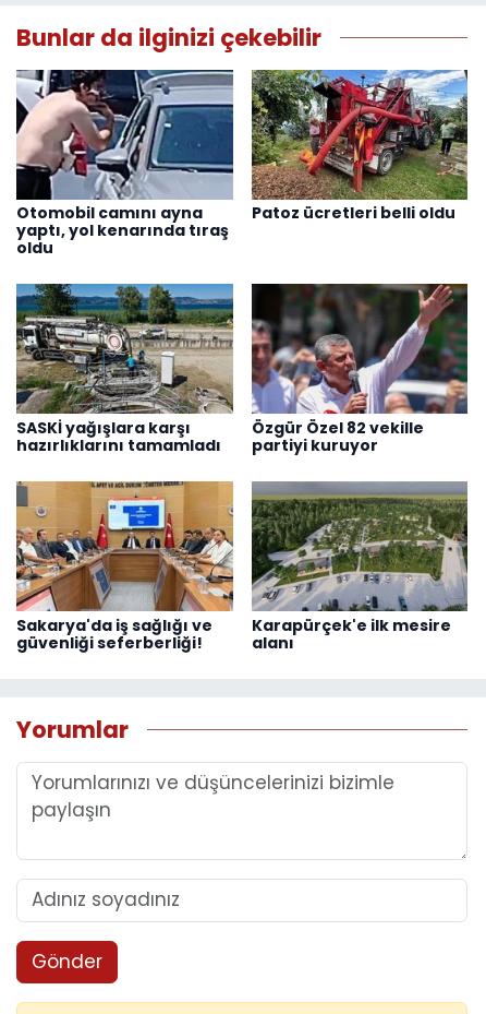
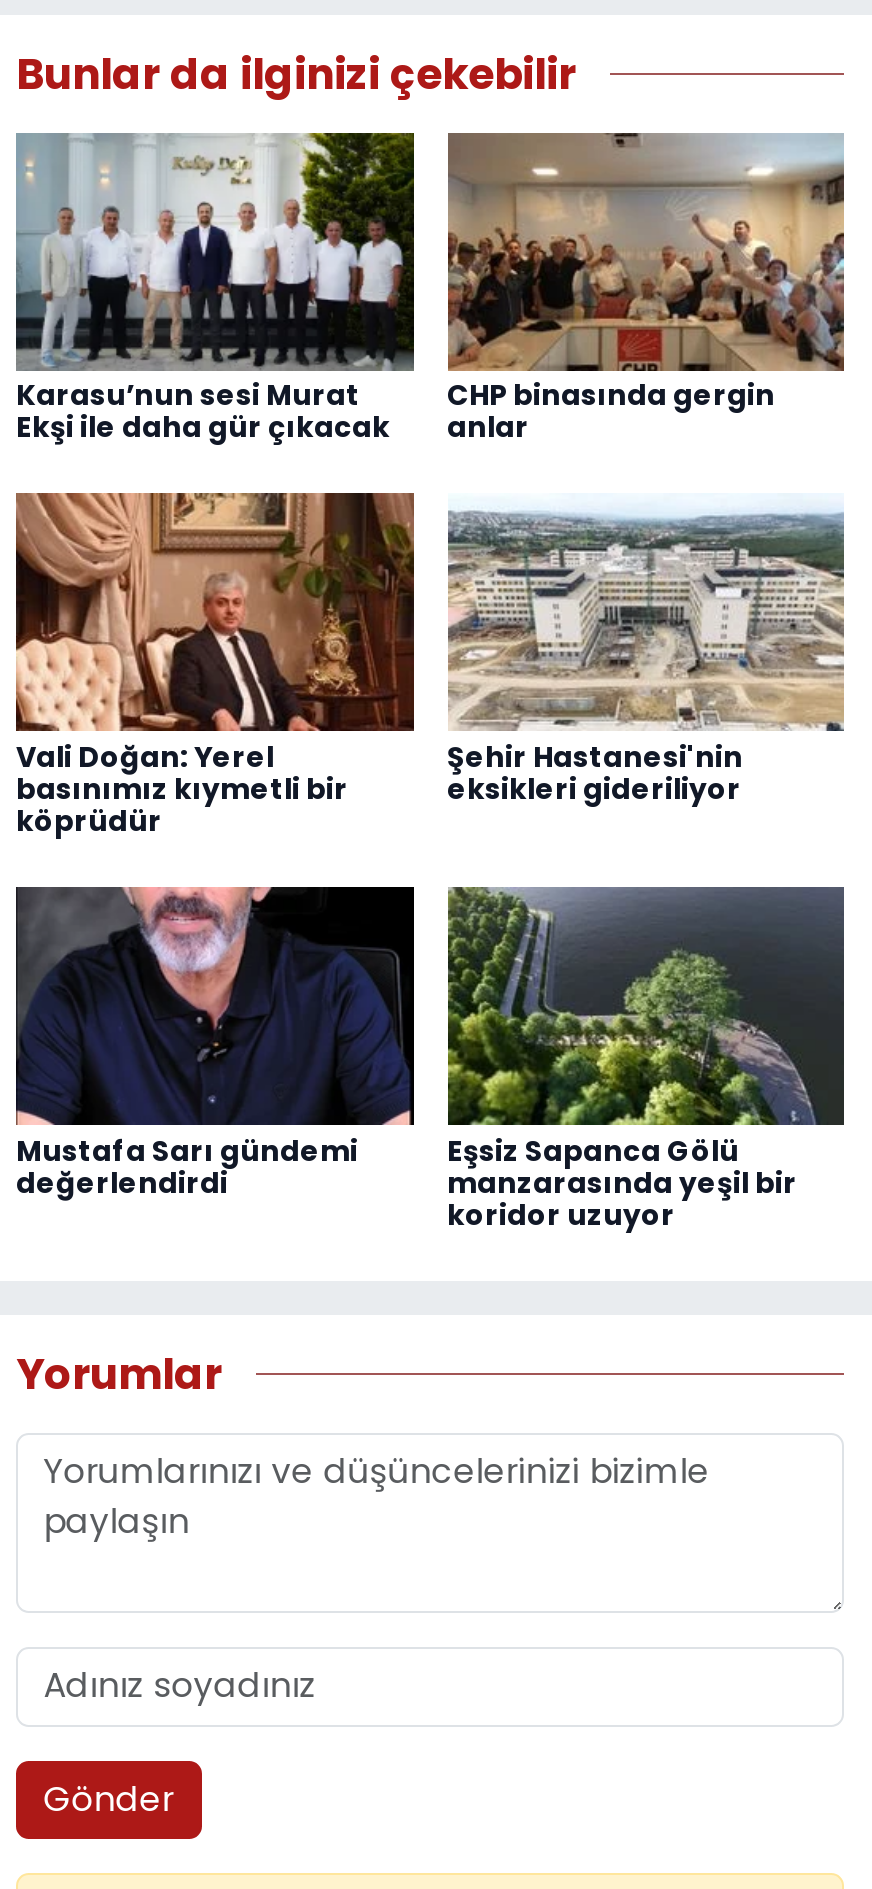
- [image]
- Otomobil camını ayna
- yaptı, yol kenarında tıraş
- oldu
+ [image]
+ Karasu’nun sesi Murat
+ Ekşi ile daha gür çıkacak

- [image]
- Patoz ücretleri belli oldu
+ [image]
+ CHP binasında gergin
+ anlar

- [image]
- SASKİ yağışlara karşı
- hazırlıklarını tamamladı
+ [image]
+ Vali Doğan: Yerel
+ basınımız kıymetli bir
+ köprüdür

- [image]
- Özgür Özel 82 vekille
- partiyi kuruyor
+ [image]
+ Şehir Hastanesi'nin
+ eksikleri gideriliyor

- [image]
- Sakarya'da iş sağlığı ve
- güvenliği seferberliği!
+ [image]
+ Mustafa Sarı gündemi
+ değerlendirdi

- [image]
- Karapürçek'e ilk mesire
- alanı
+ [image]
+ Eşsiz Sapanca Gölü
+ manzarasında yeşil bir
+ koridor uzuyor
